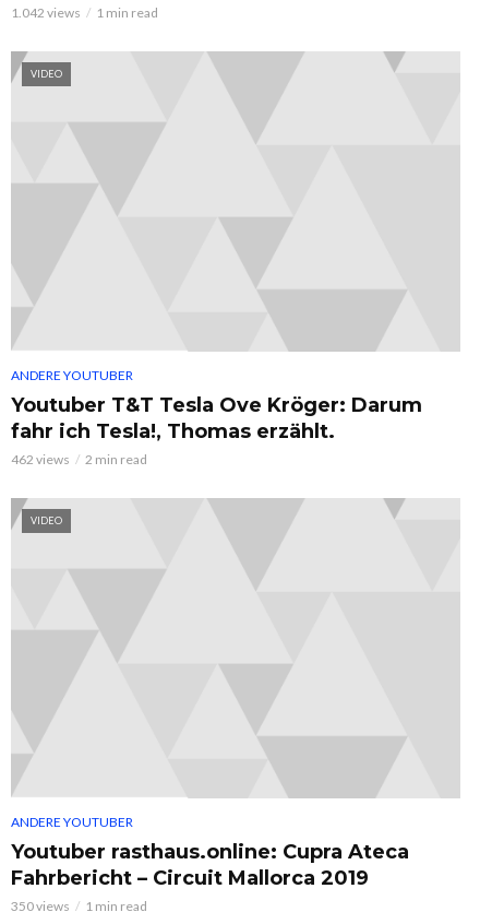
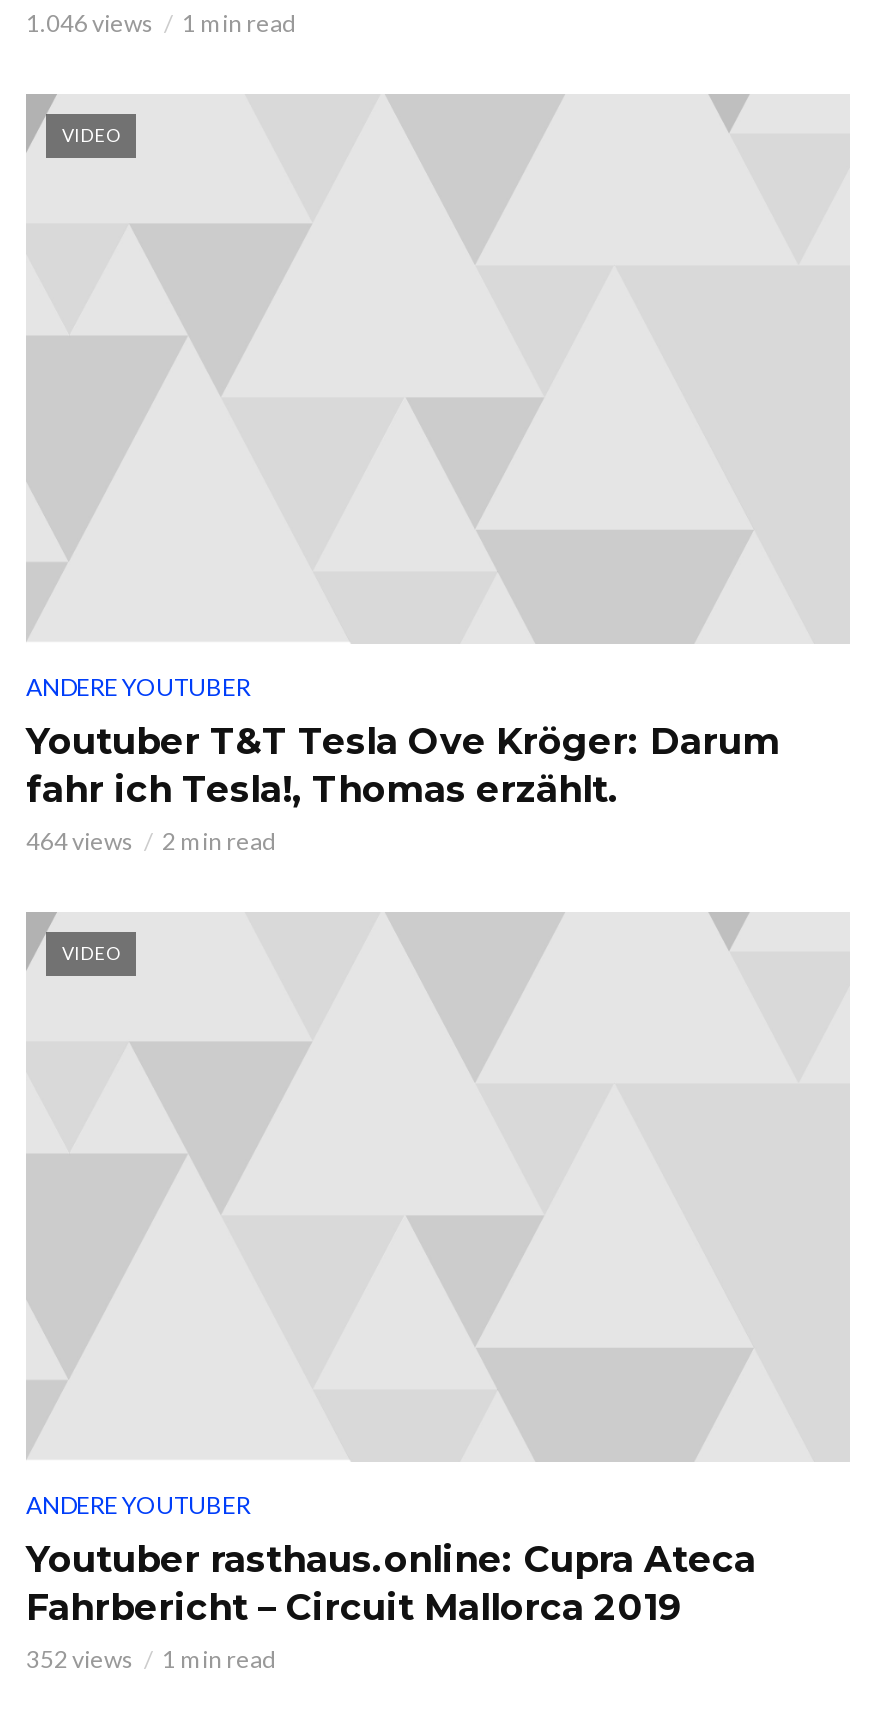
- 1.042 views 1 min read
+ 1.046 views 1 min read

- 462 views 2 min read
+ 464 views 2 min read

- 350 views 1 min read
+ 352 views 1 min read
